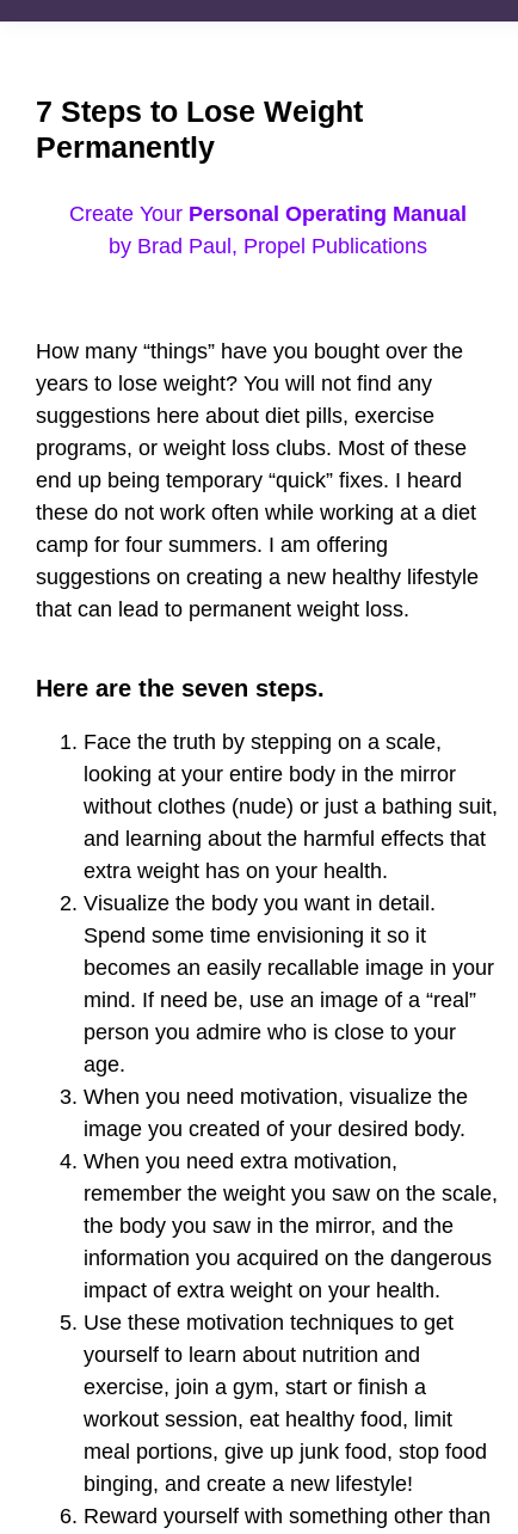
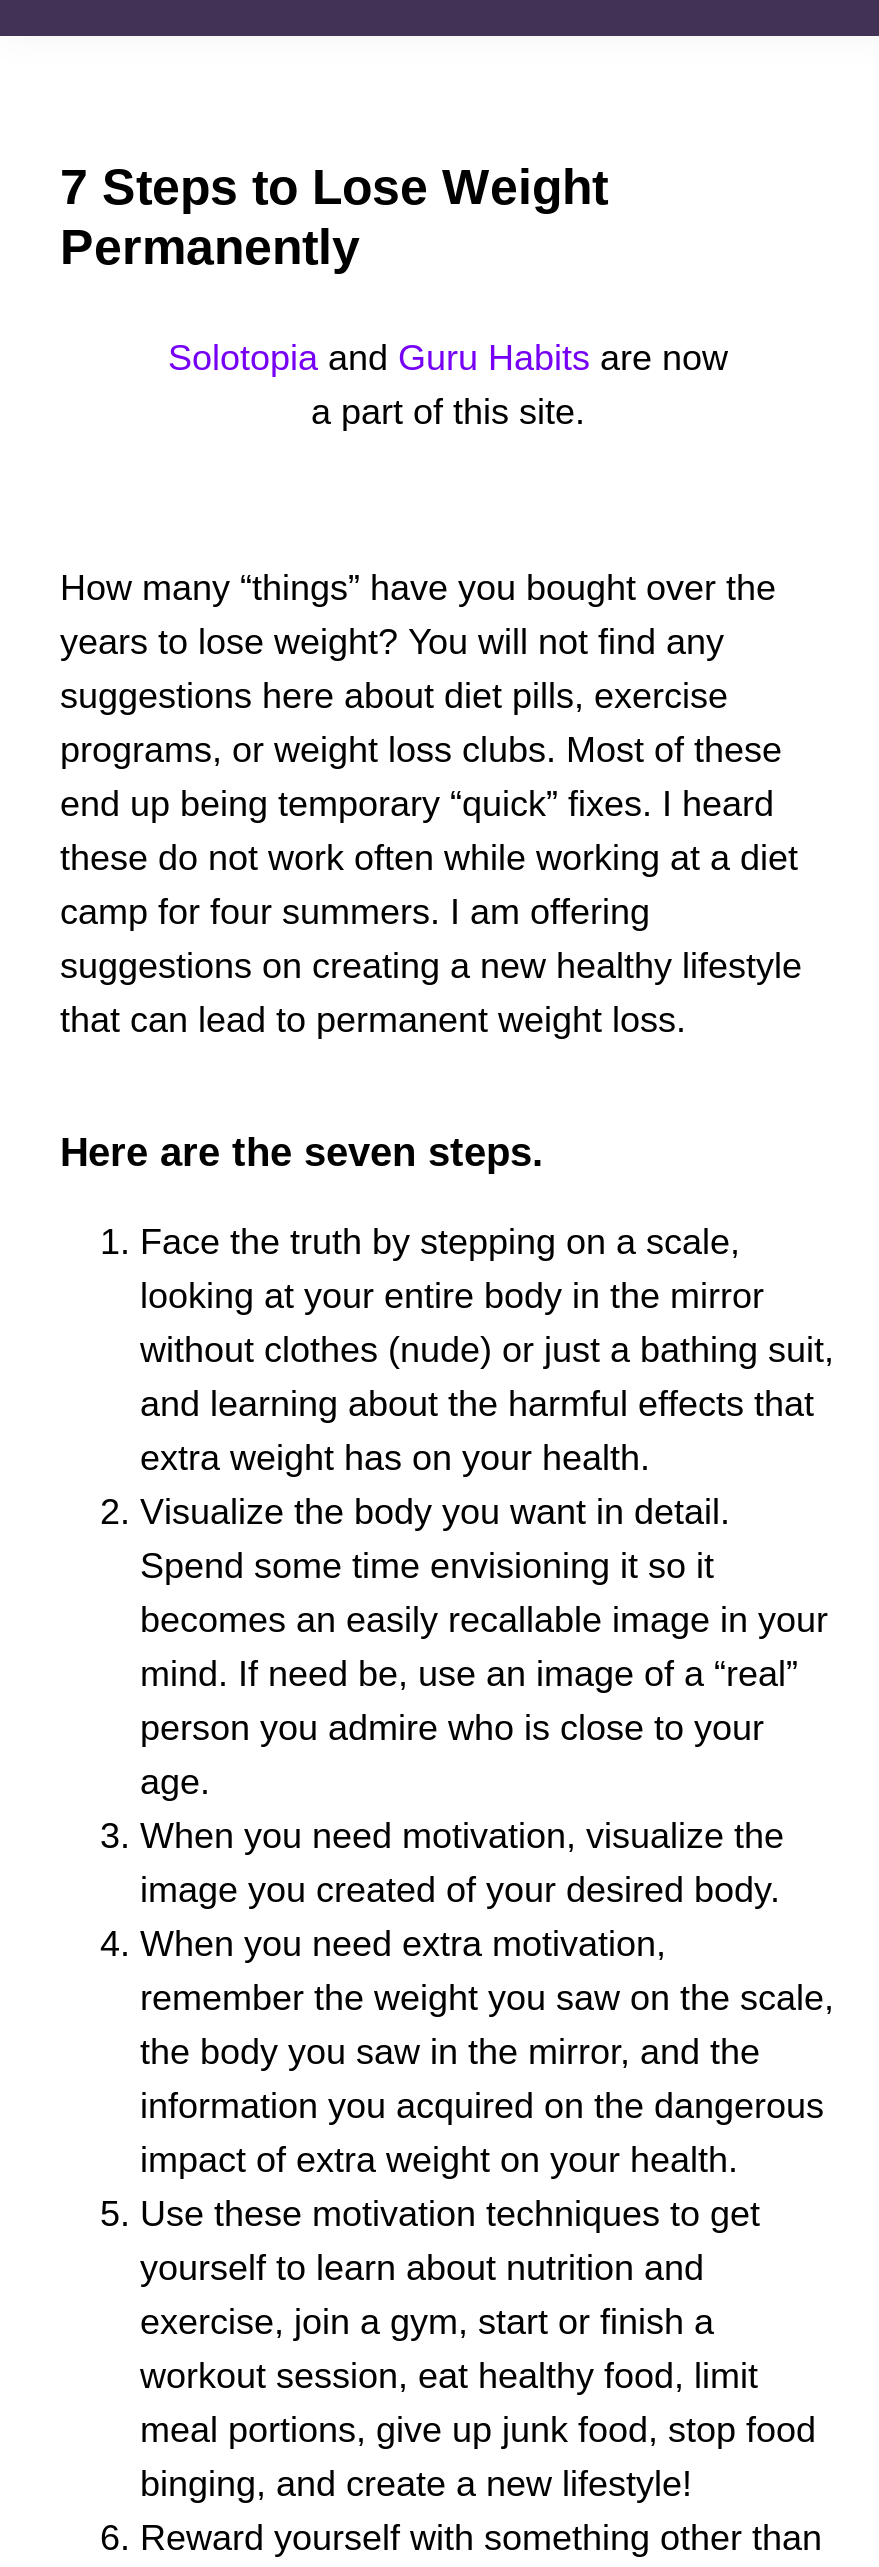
- Create Your Personal Operating Manual
- by Brad Paul, Propel Publications
+ Solotopia and Guru Habits are now
+ a part of this site.
